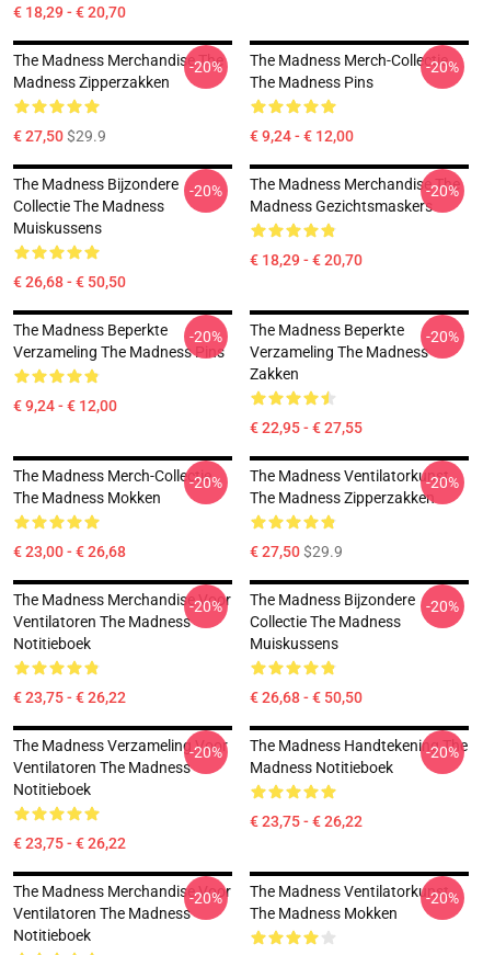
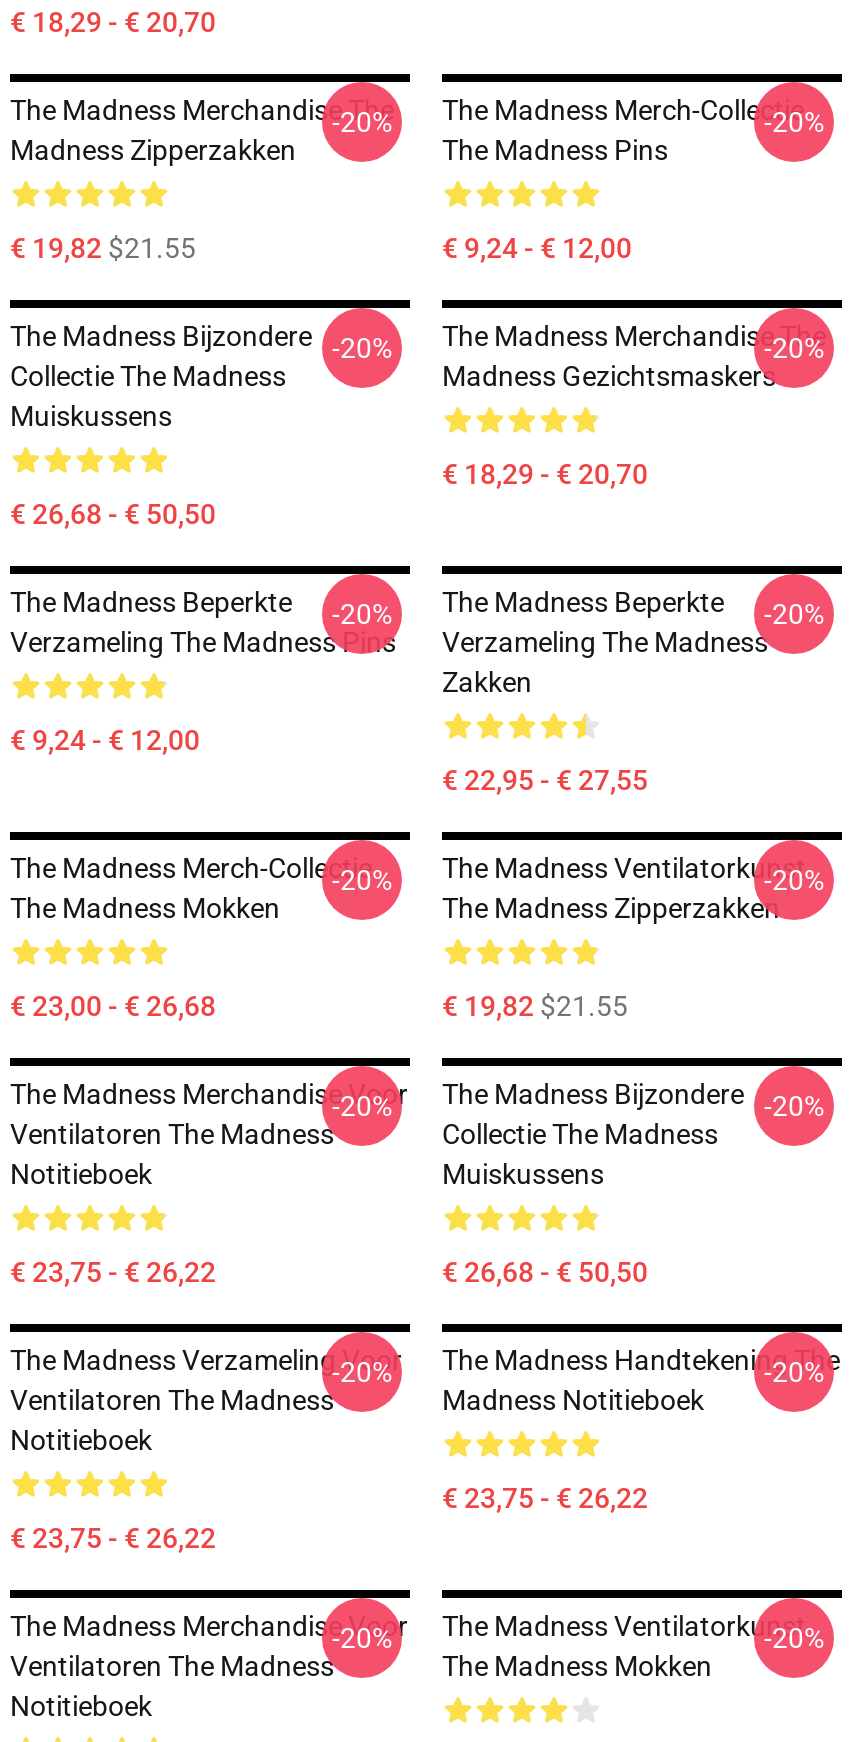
- € 27,50 $29.9
+ € 19,82 $21.55

- € 27,50 $29.9
+ € 19,82 $21.55
